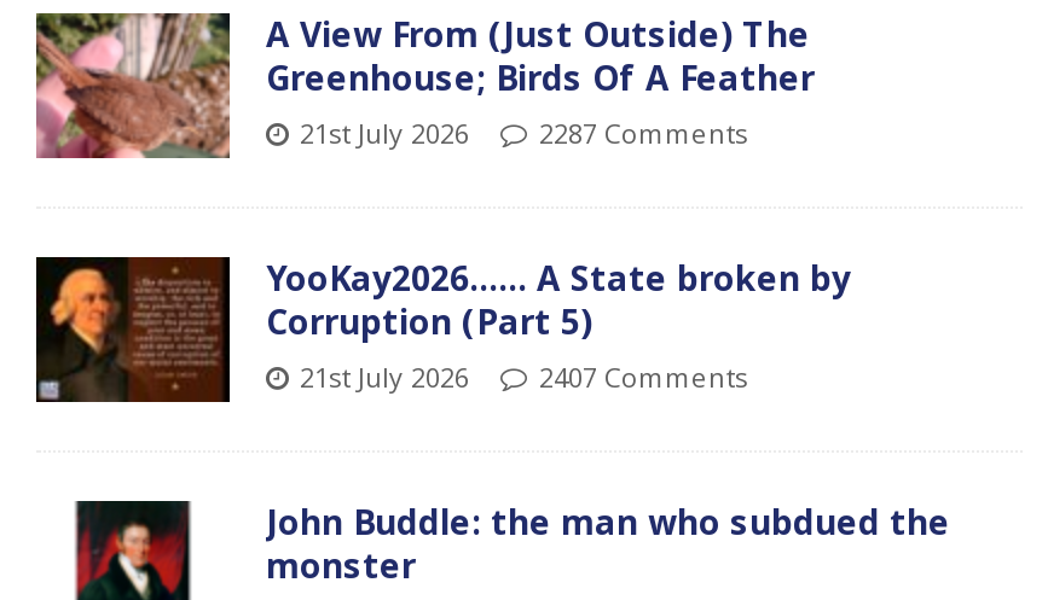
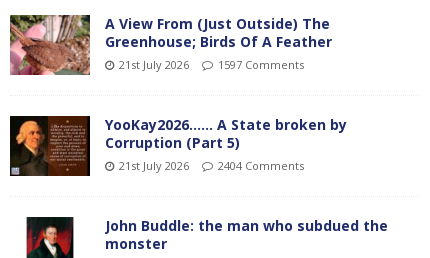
- 21st July 2026 2287 Comments
+ 21st July 2026 1597 Comments

- 21st July 2026 2407 Comments
+ 21st July 2026 2404 Comments
